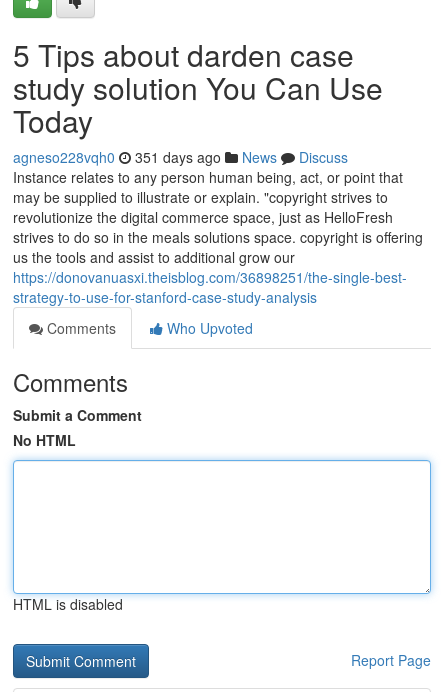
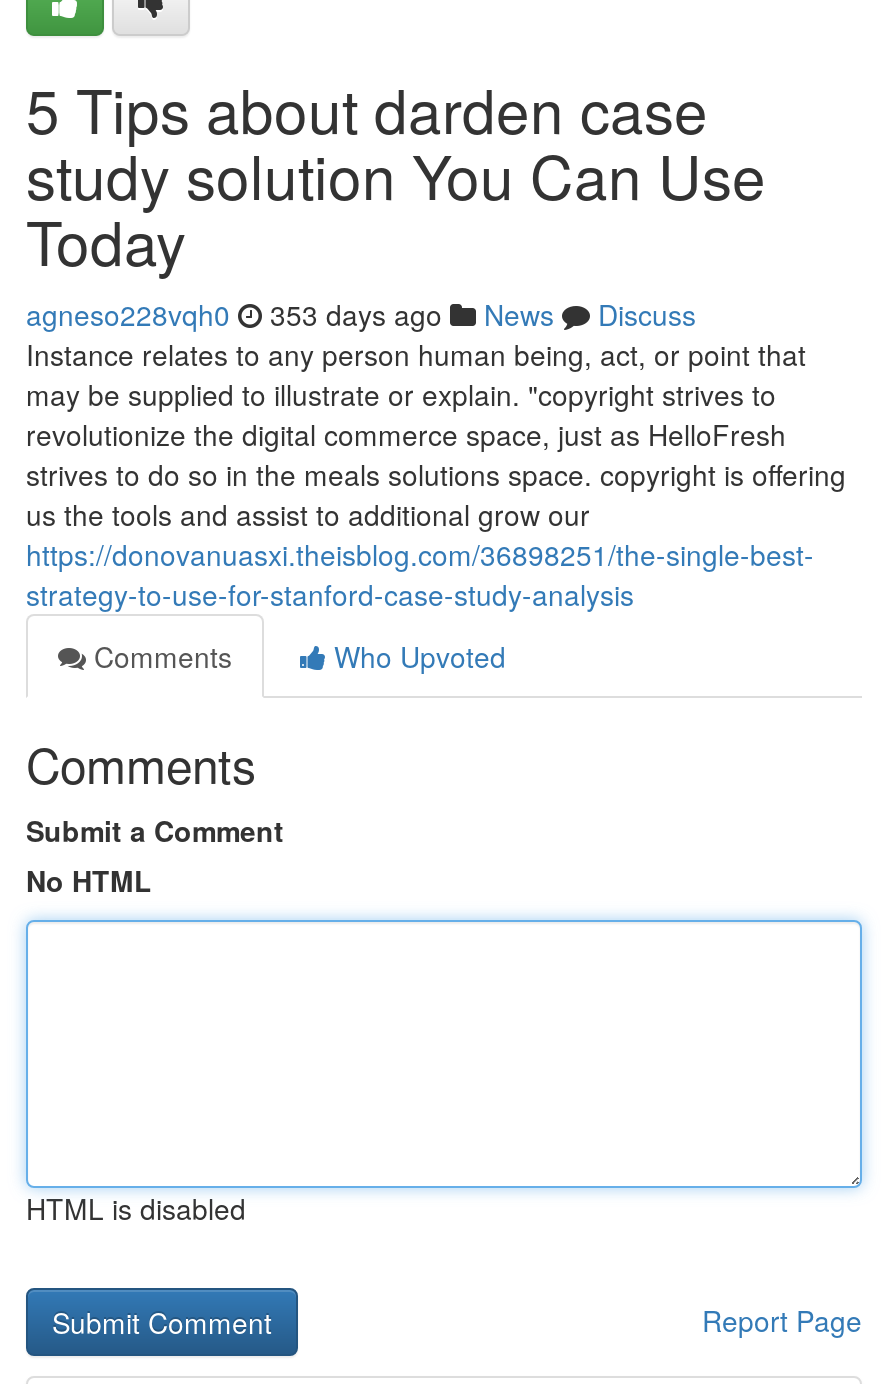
- agneso228vqh0 351 days ago News Discuss
+ agneso228vqh0 353 days ago News Discuss
